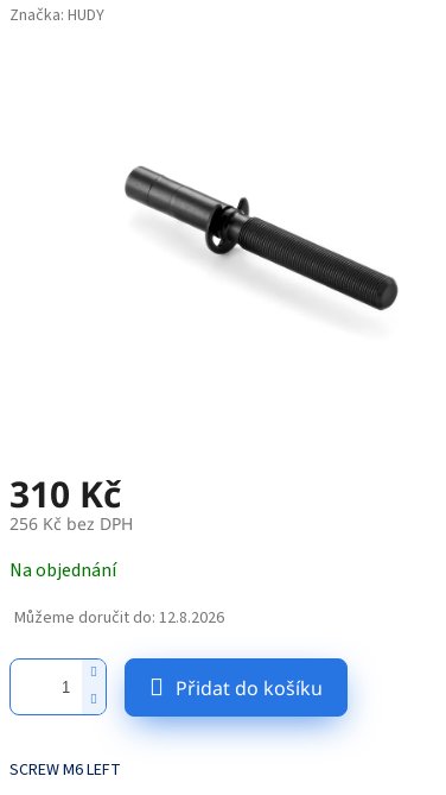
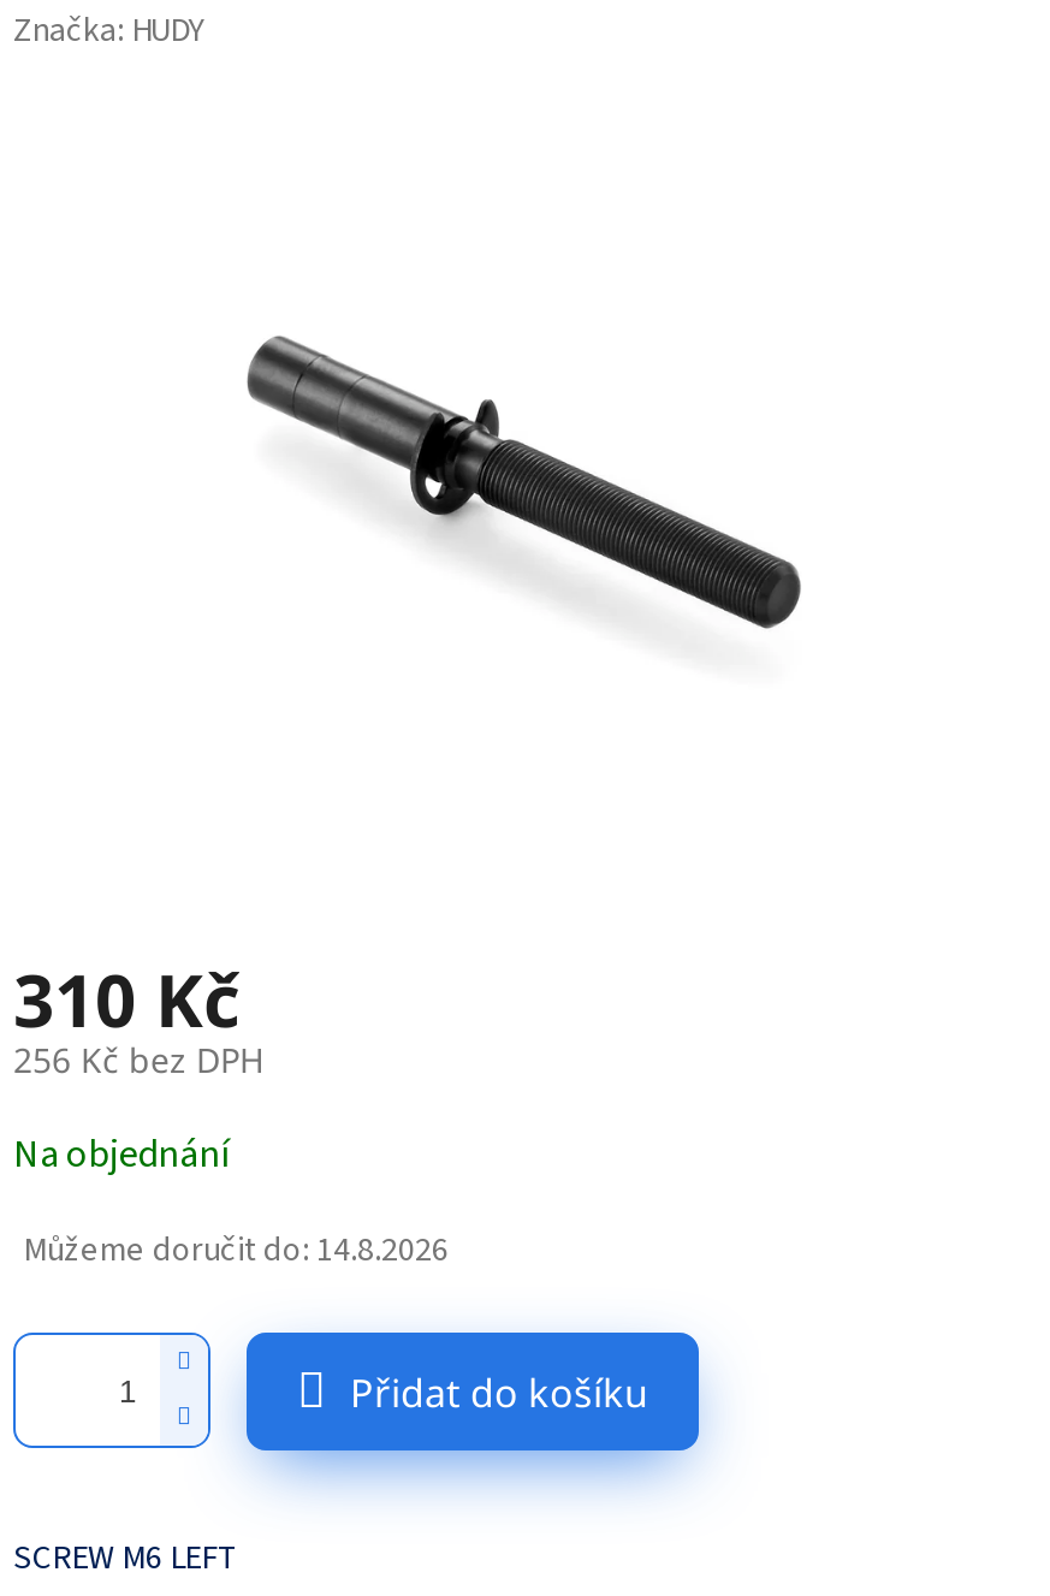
- Můžeme doručit do: 12.8.2026
+ Můžeme doručit do: 14.8.2026
